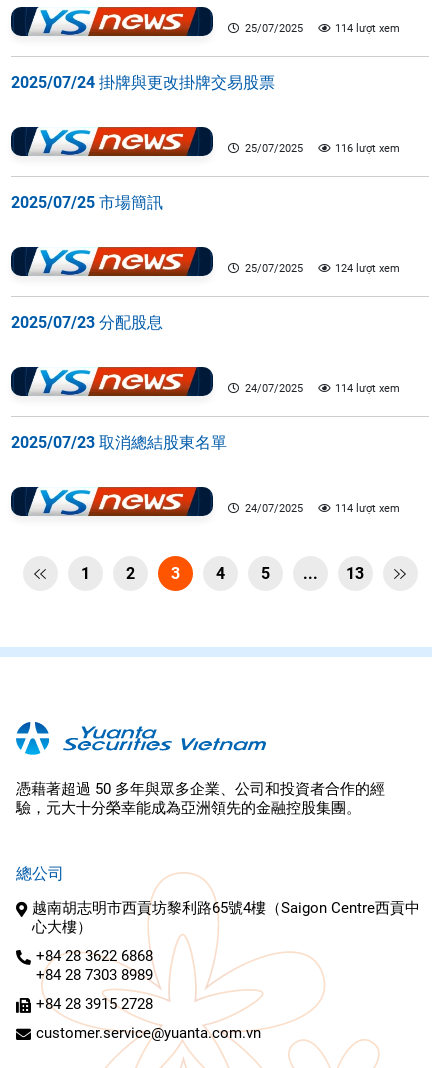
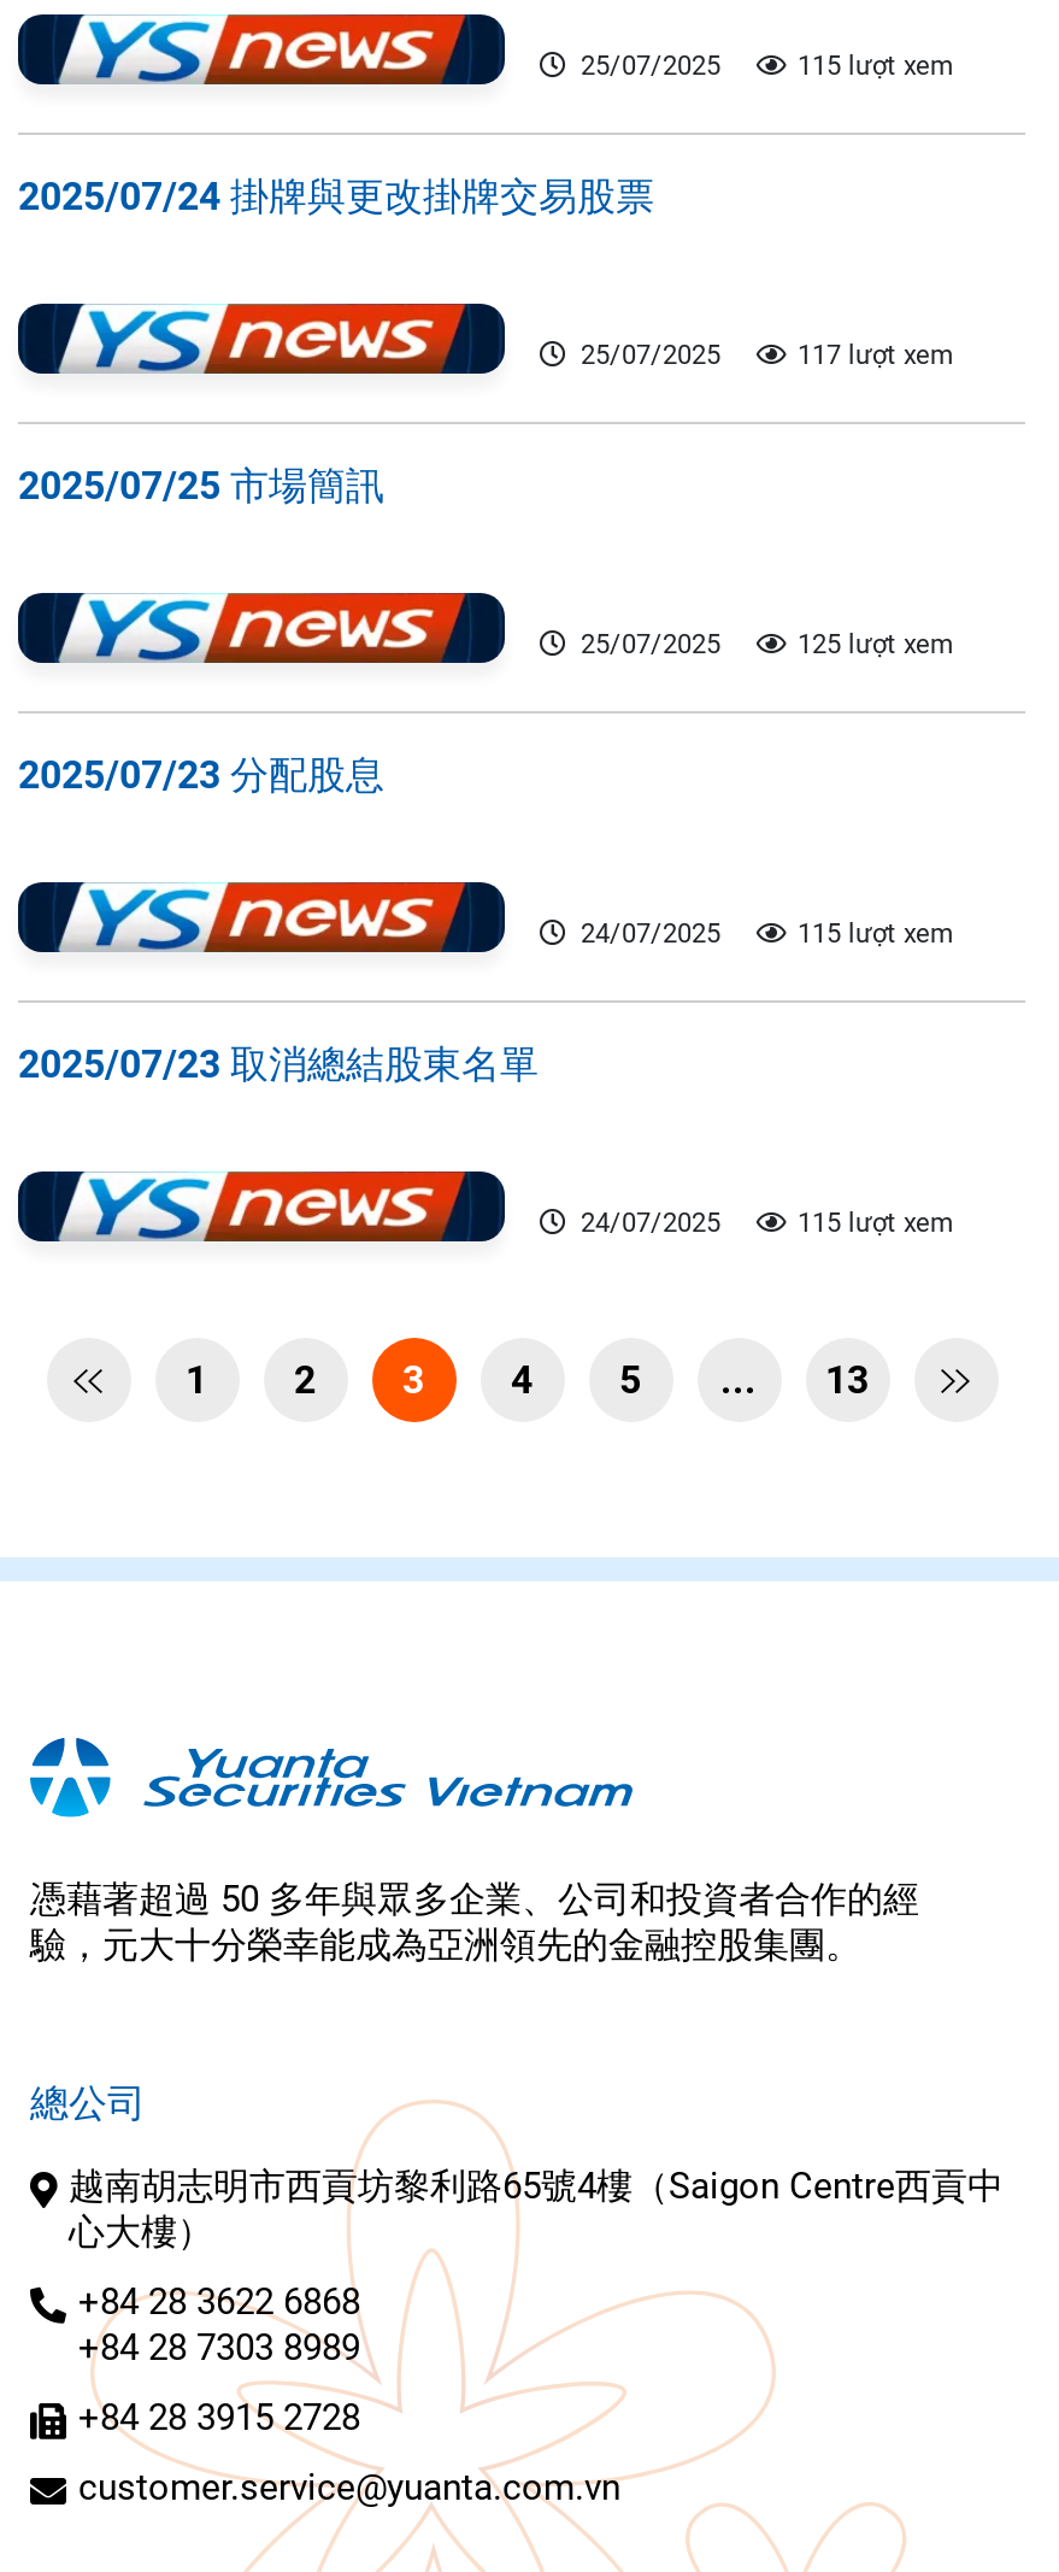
- 114 lượt xem
+ 115 lượt xem

- 116 lượt xem
+ 117 lượt xem

- 124 lượt xem
+ 125 lượt xem

- 114 lượt xem
+ 115 lượt xem

- 114 lượt xem
+ 115 lượt xem
